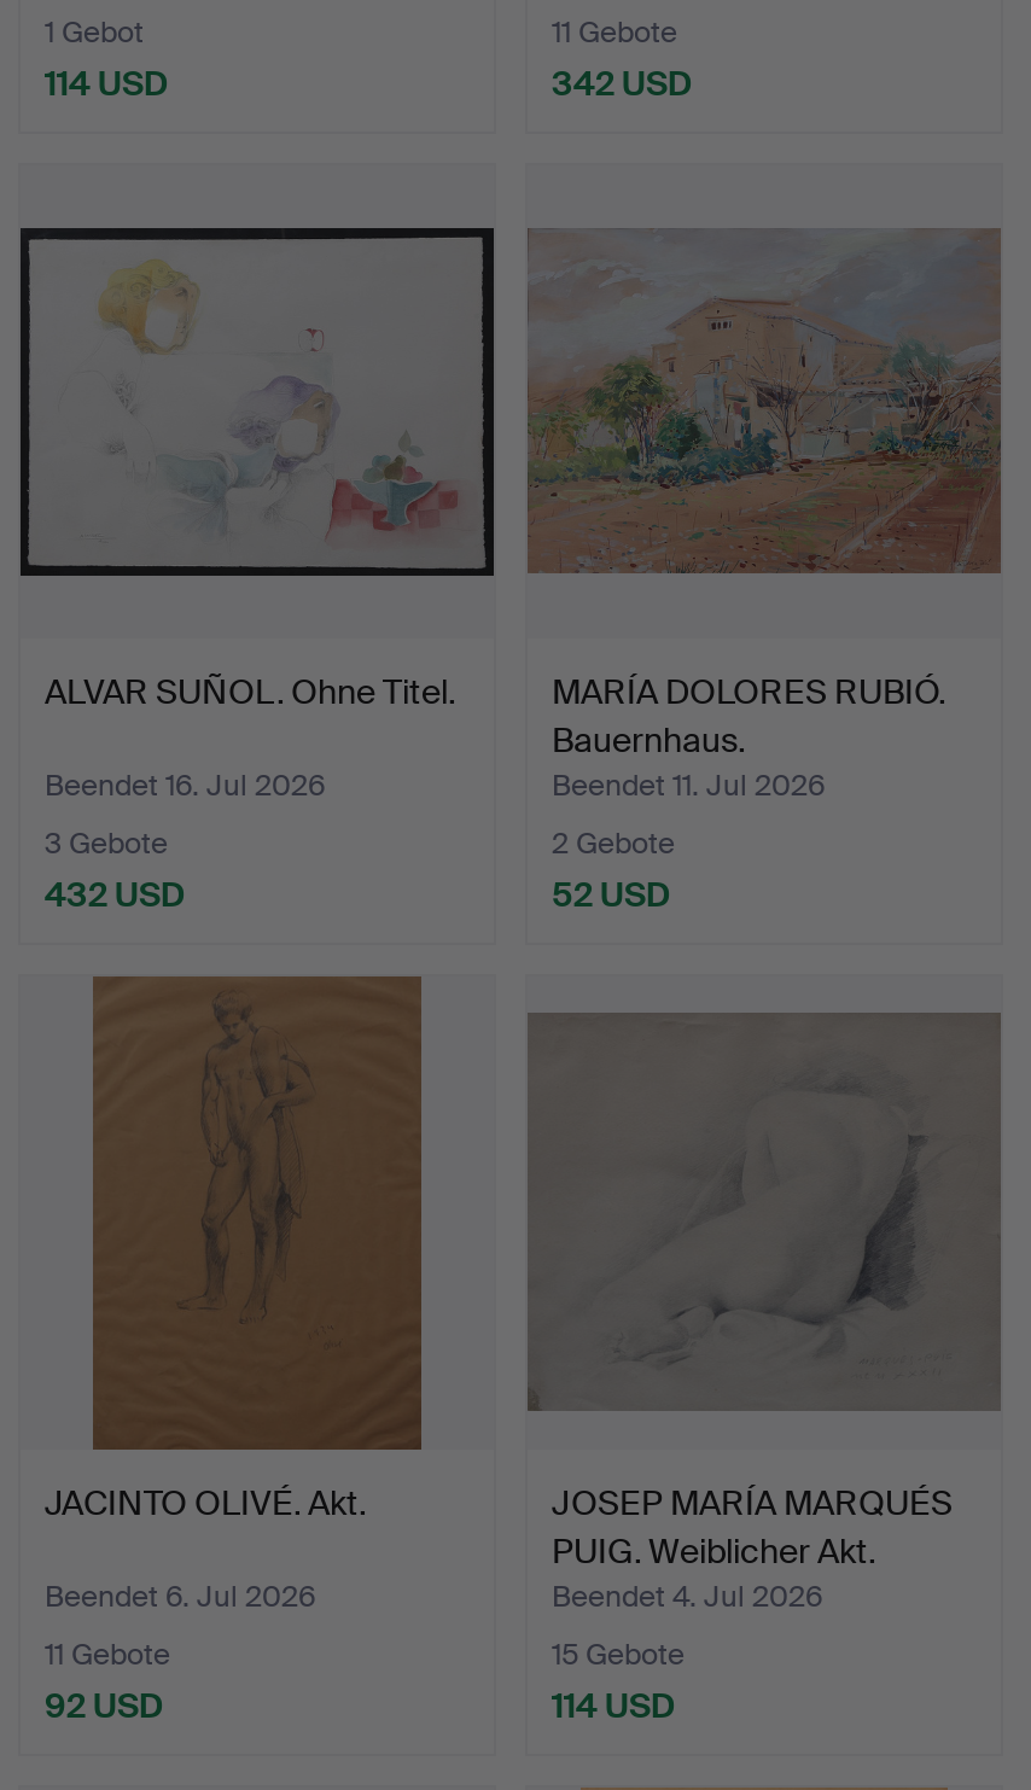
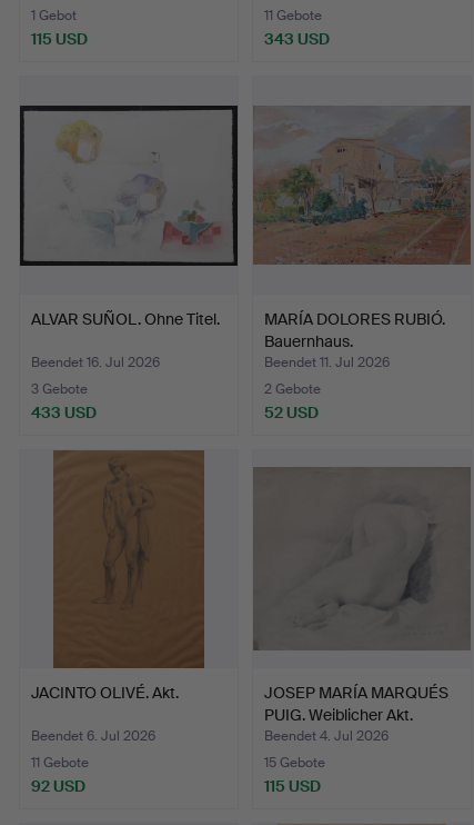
- 114 USD
+ 115 USD

- 342 USD
+ 343 USD

- 432 USD
+ 433 USD

- 114 USD
+ 115 USD
